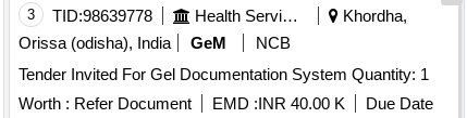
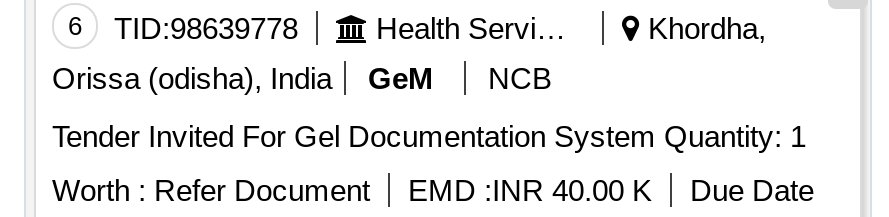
- 3 TID:98639778
+ 6 TID:98639778
